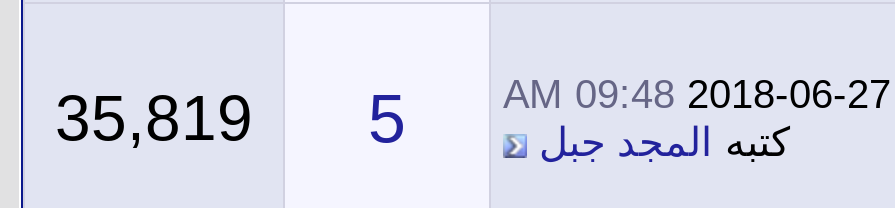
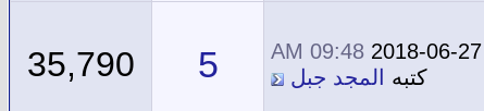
- 35,819 5
+ 35,790 5
